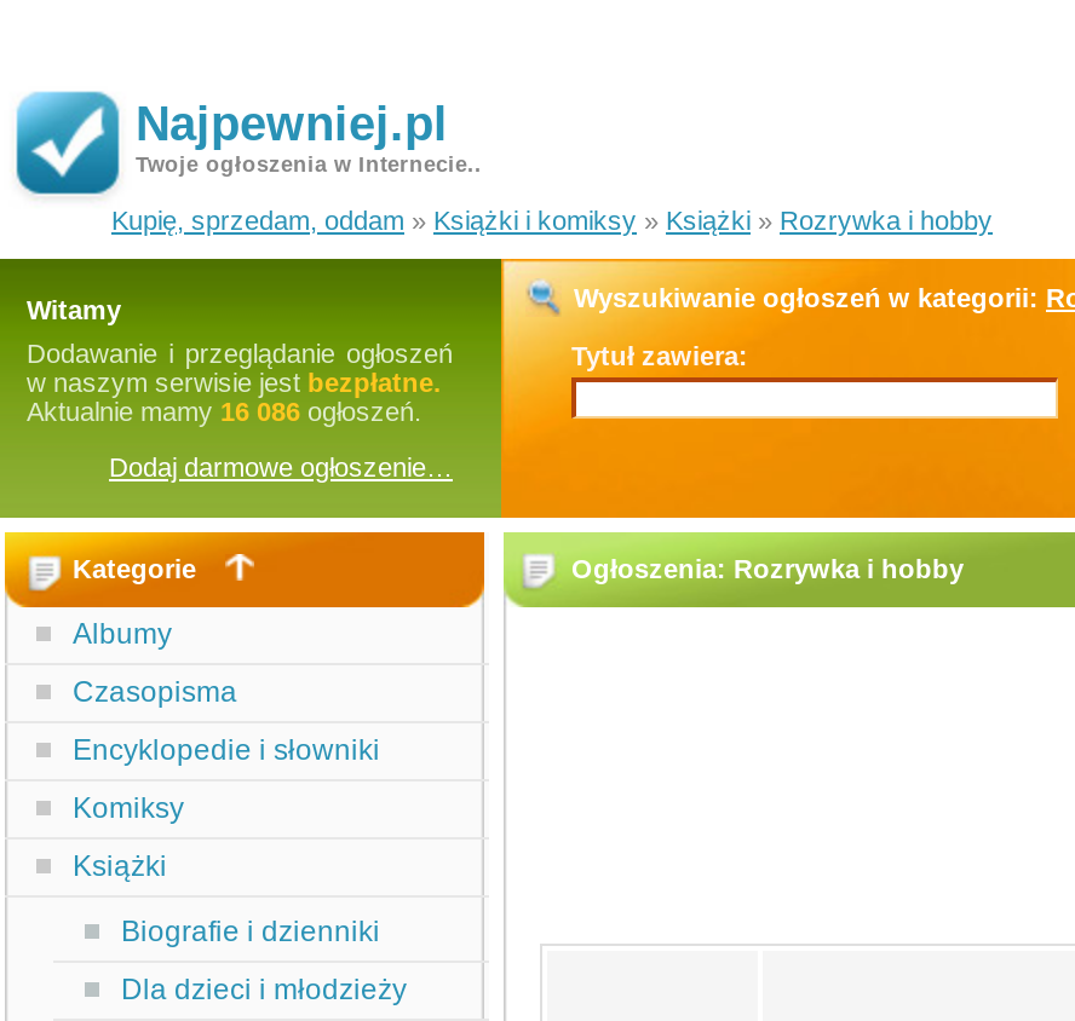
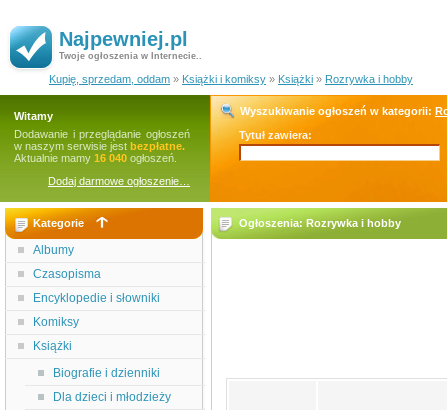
- Aktualnie mamy 16 086 ogłoszeń.
+ Aktualnie mamy 16 040 ogłoszeń.
